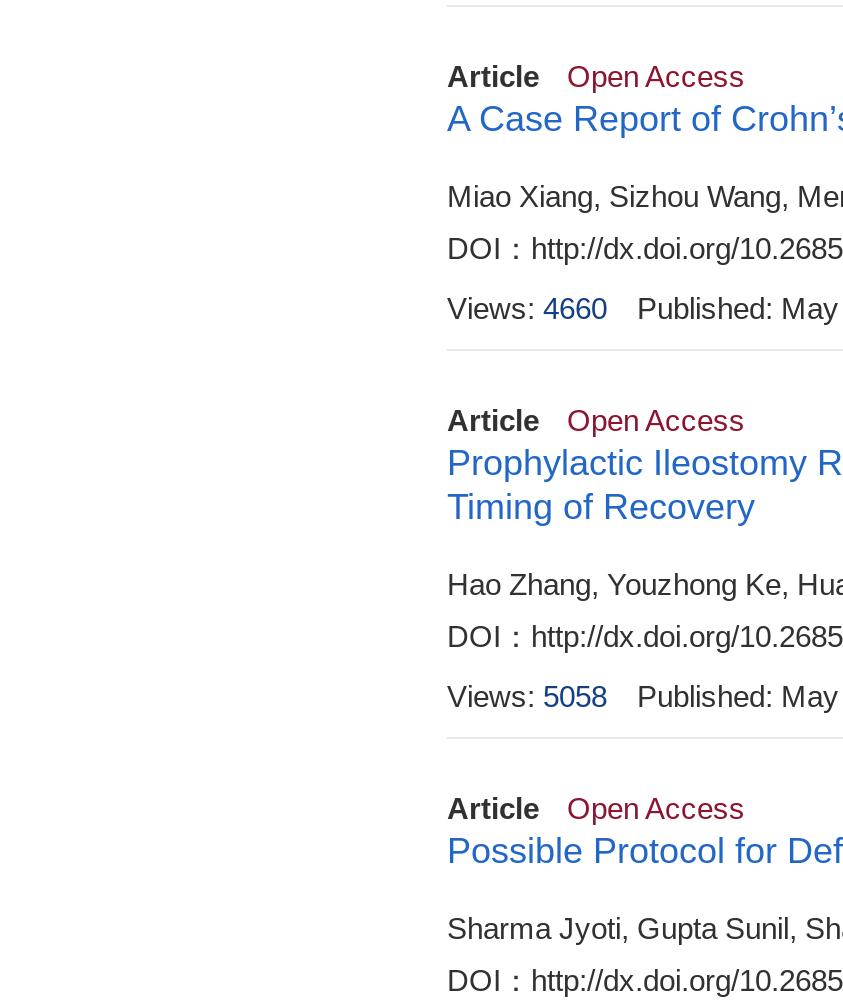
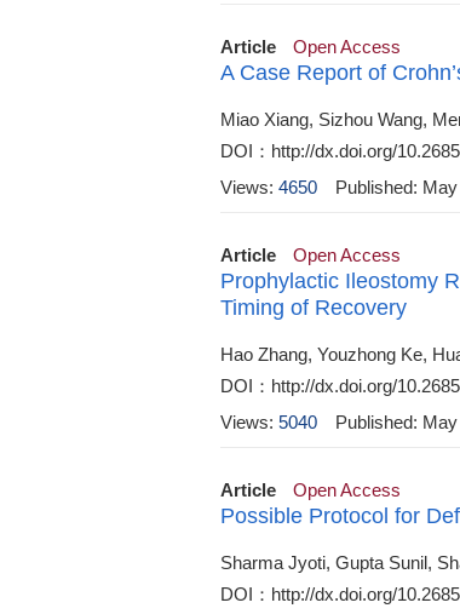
- Views: 4660
+ Views: 4650

- Views: 5058
+ Views: 5040
